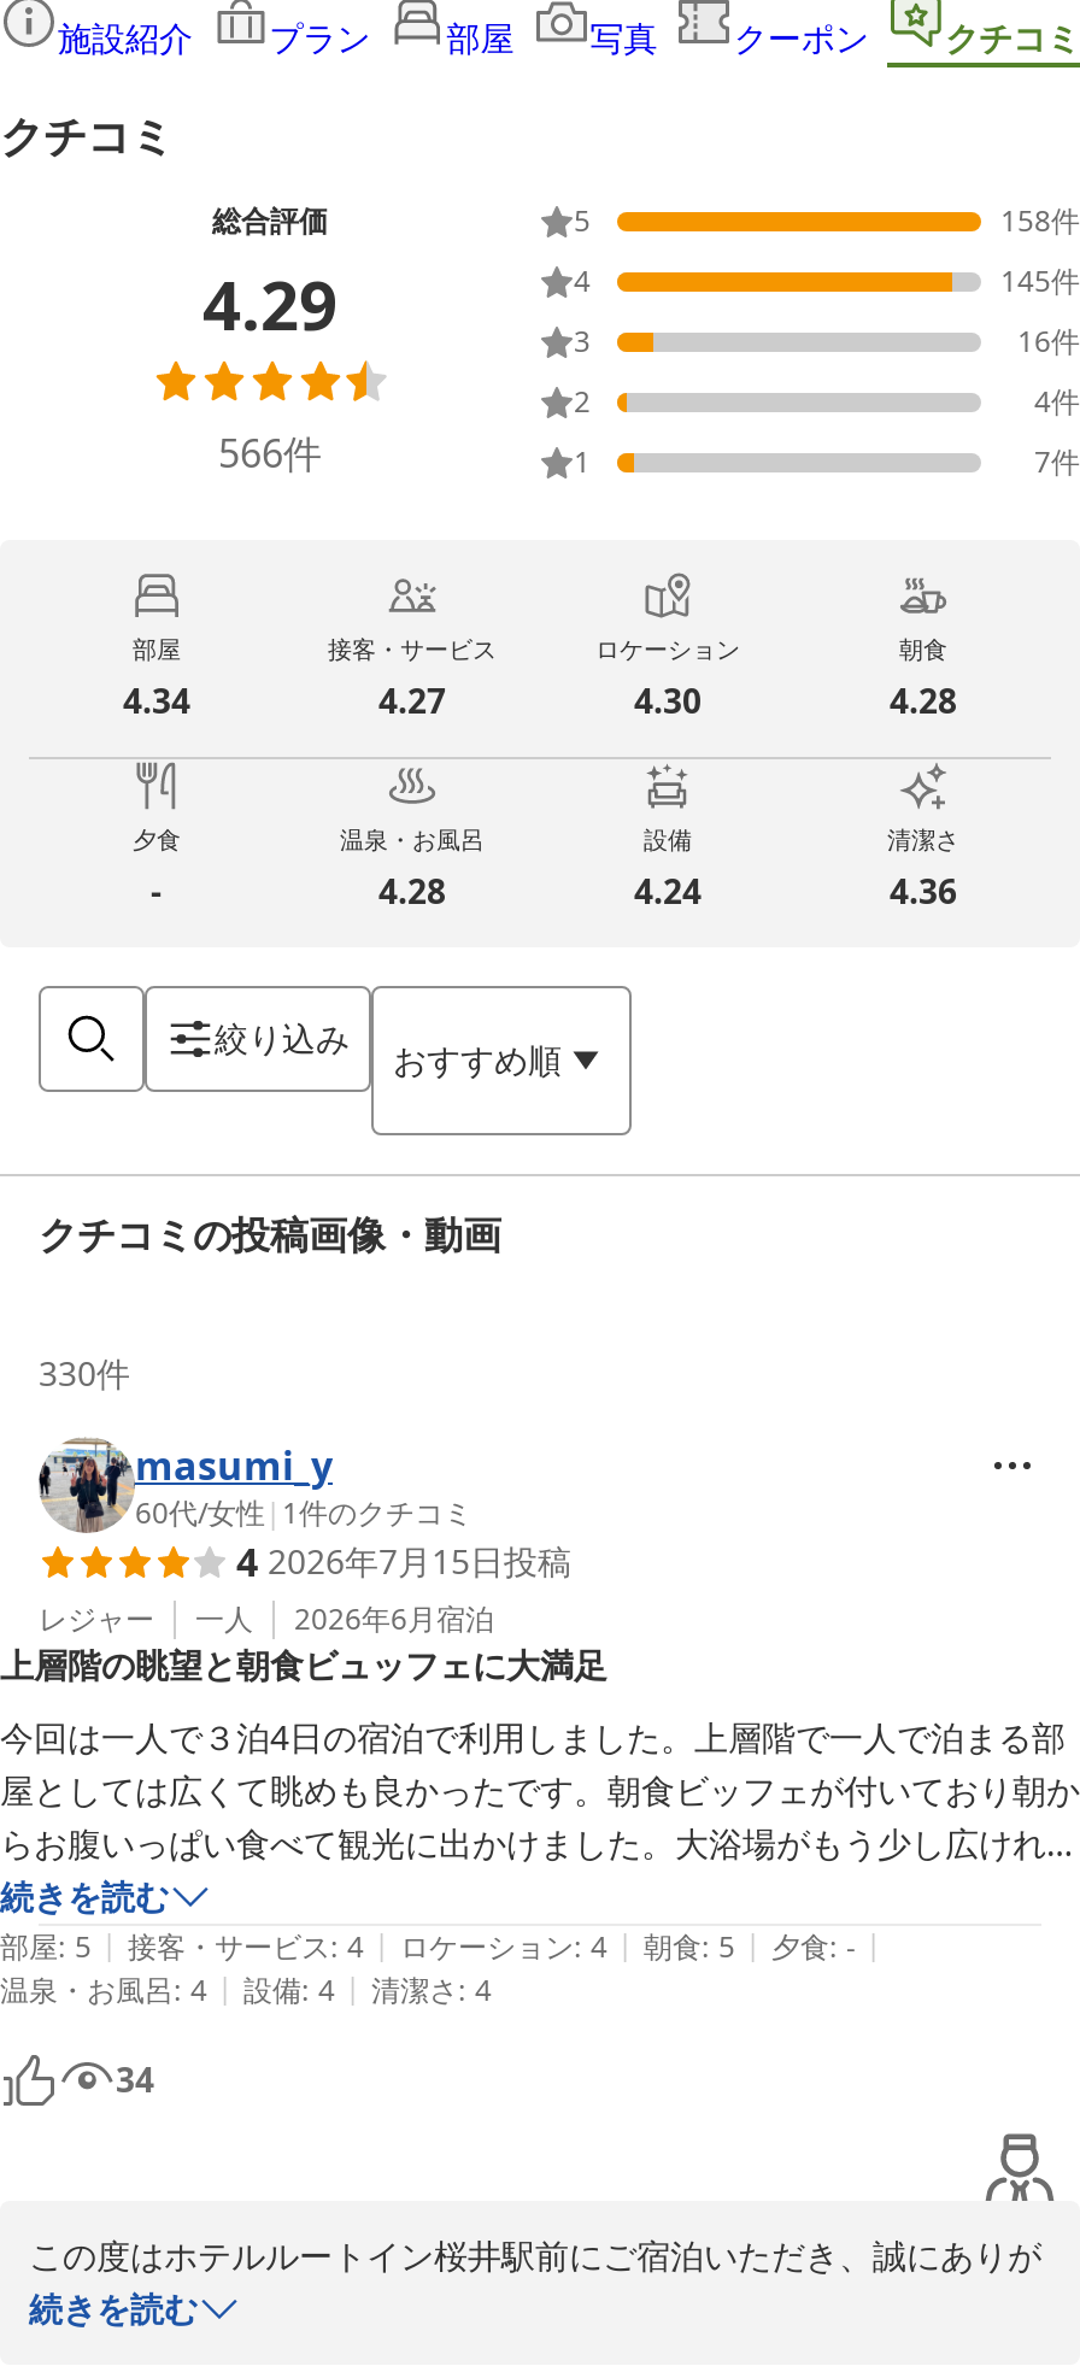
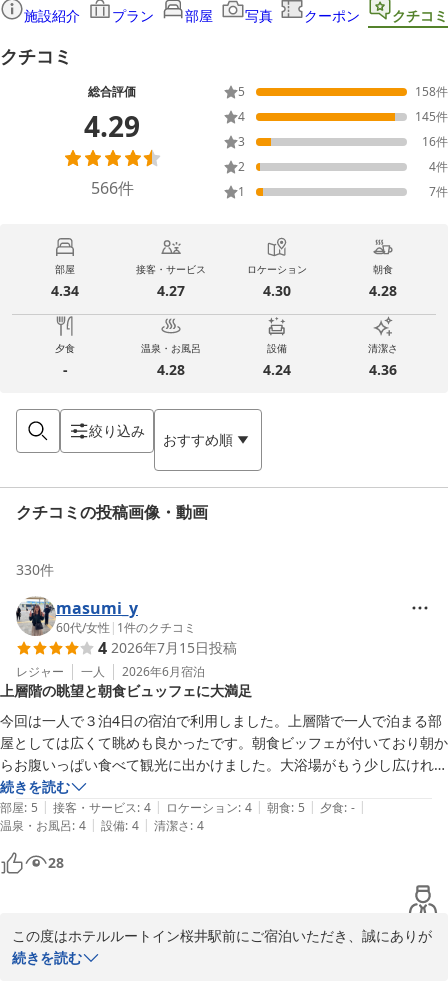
- 34
+ 28
